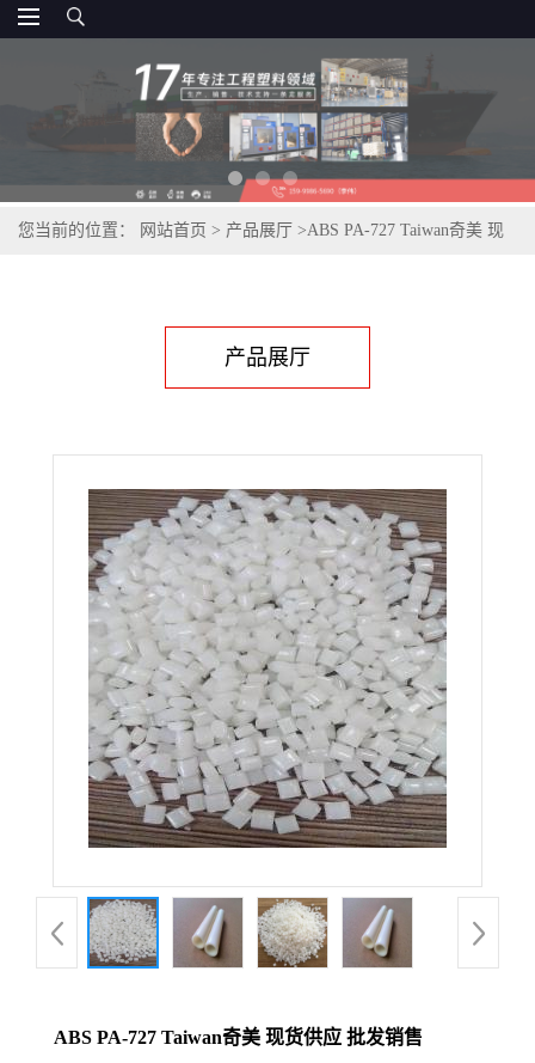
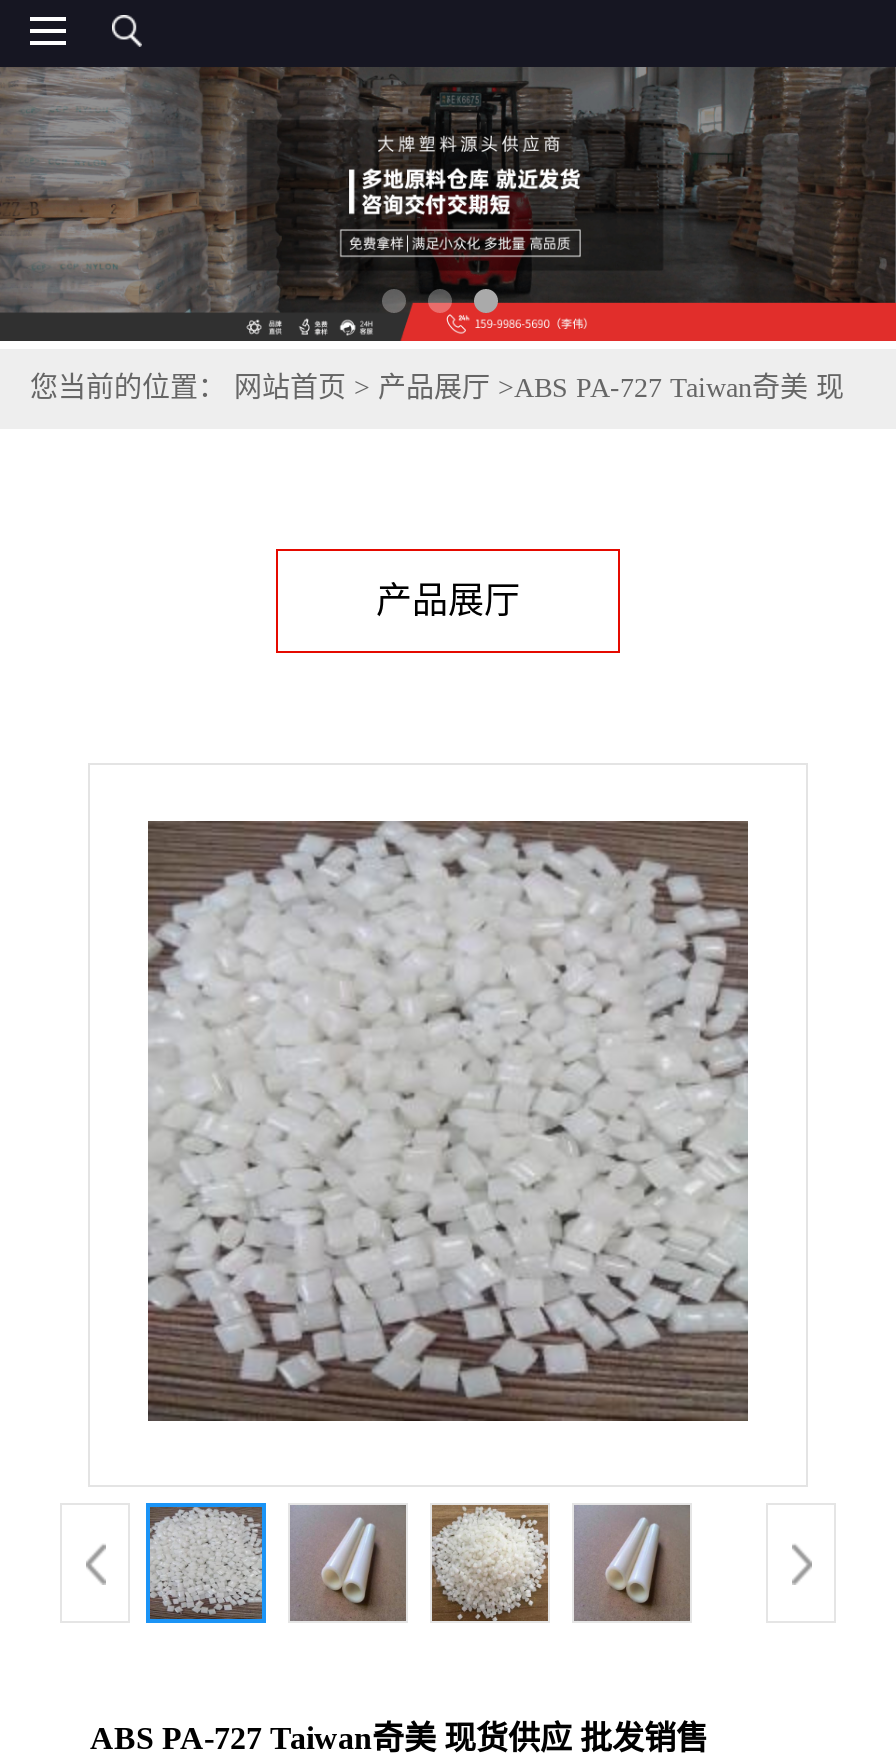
- [image]
+ [image]
